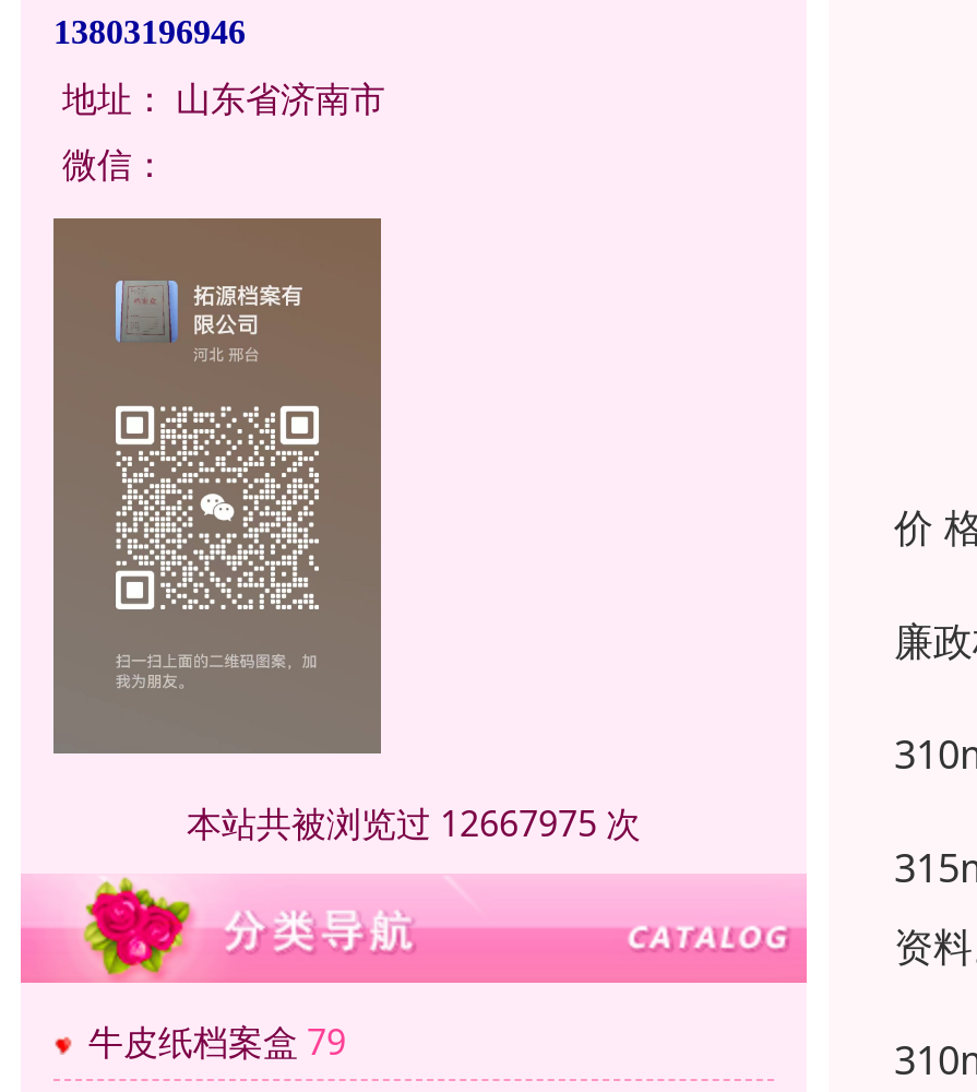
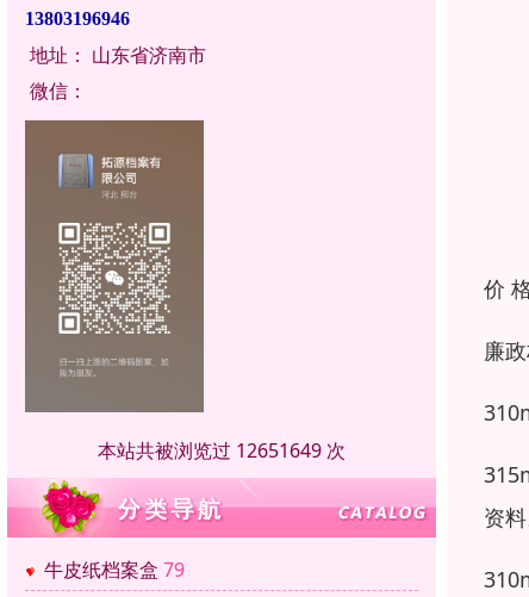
- 本站共被浏览过 12667975 次
+ 本站共被浏览过 12651649 次
